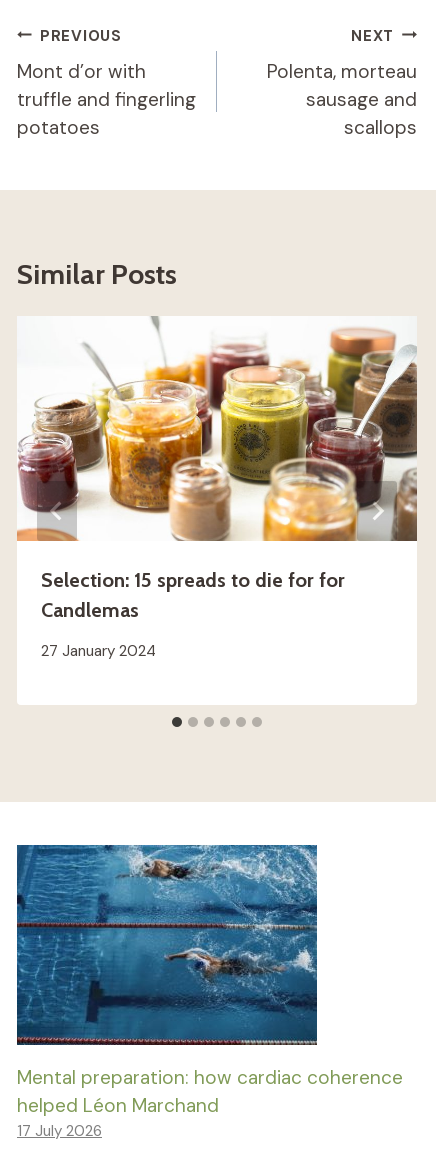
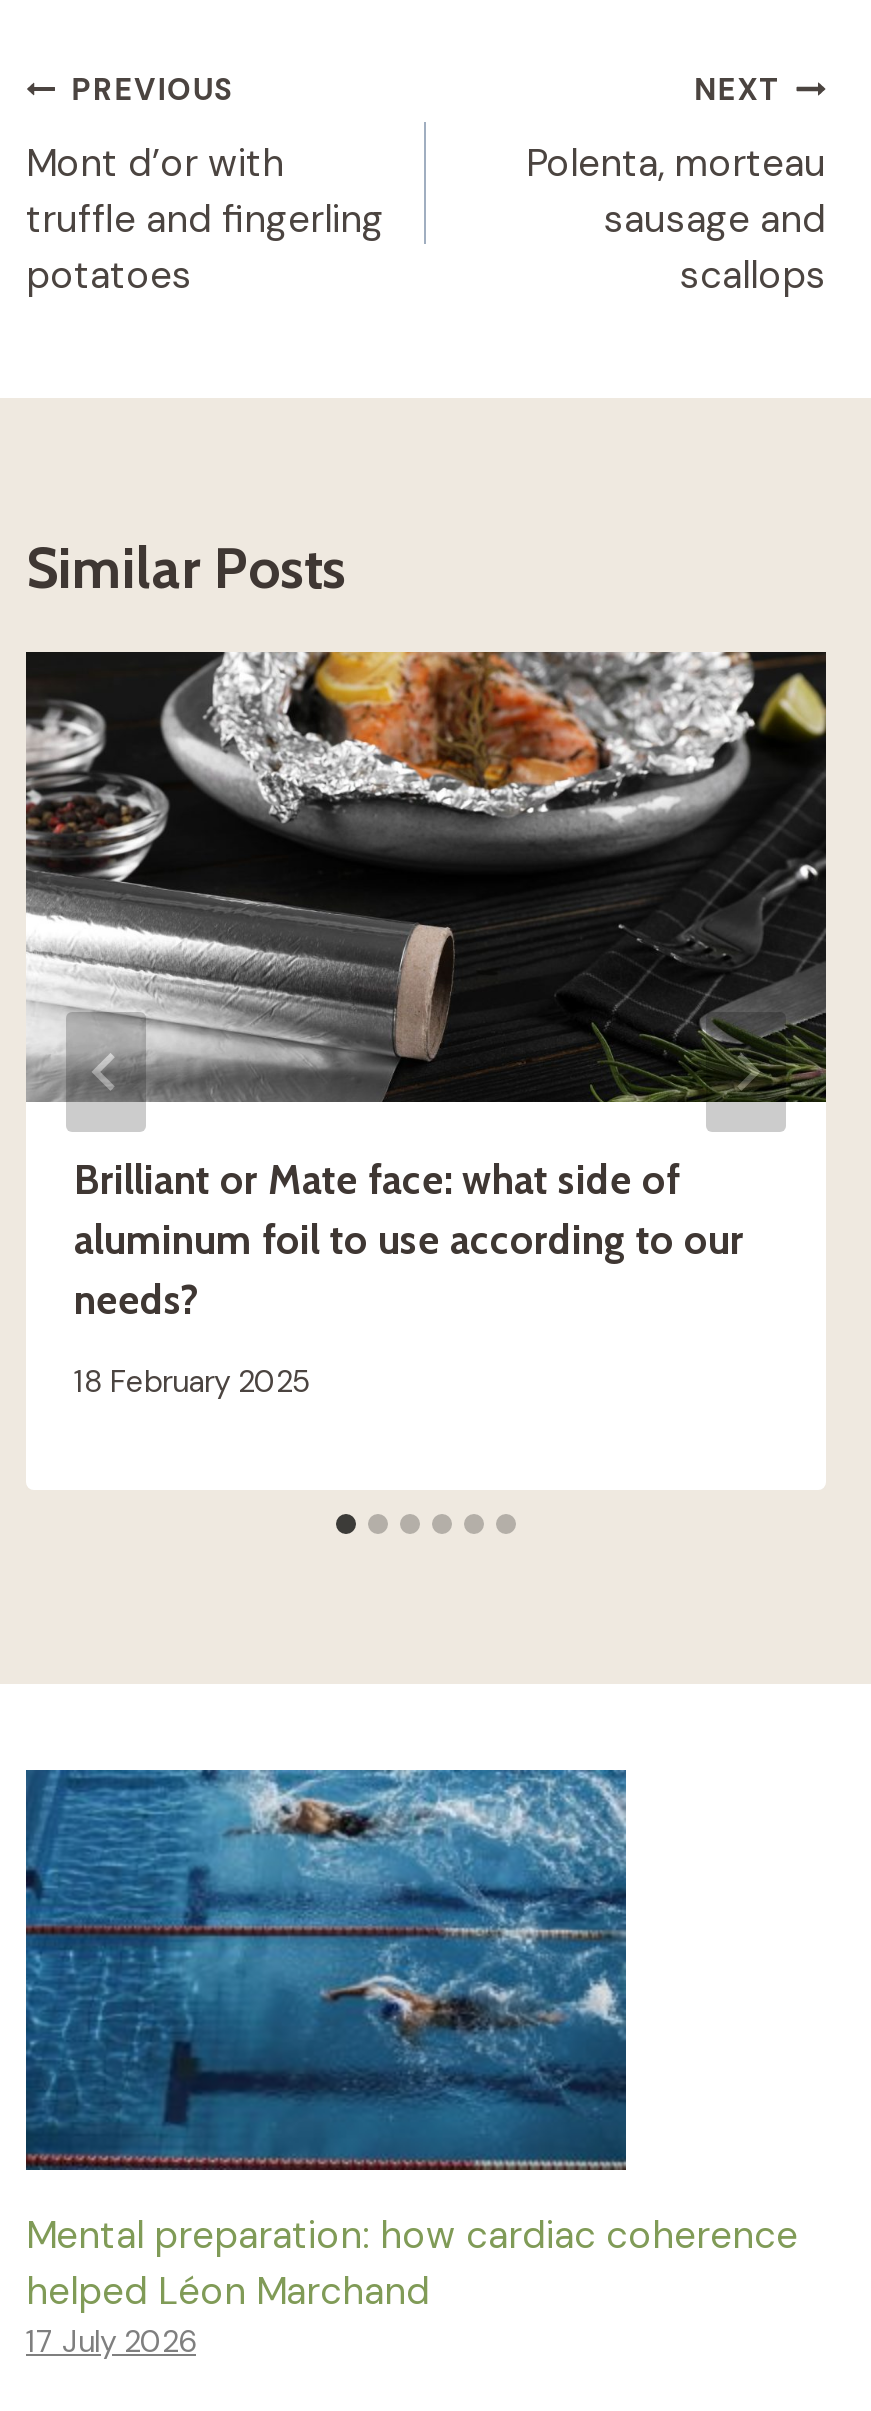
- [image]
- Selection: 15 spreads to die for for
- Candlemas
+ [image]
+ Brilliant or Mate face: what side of
+ aluminum foil to use according to our
+ needs?

- 27 January 2024
+ 18 February 2025
